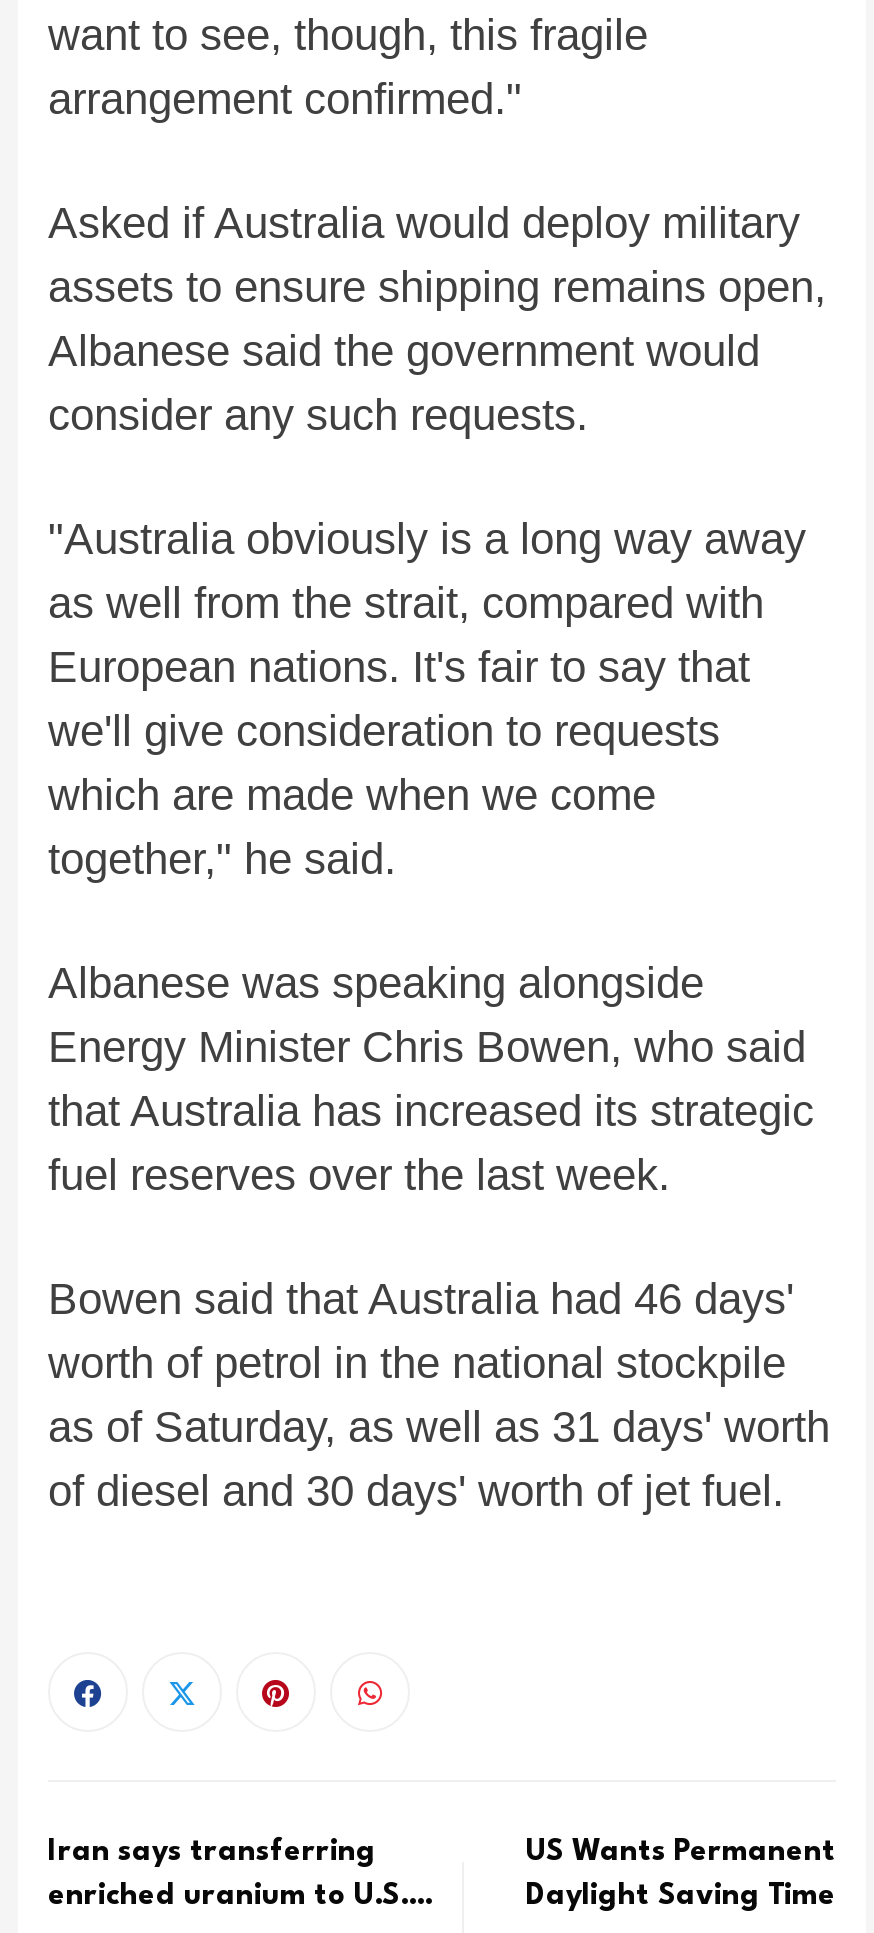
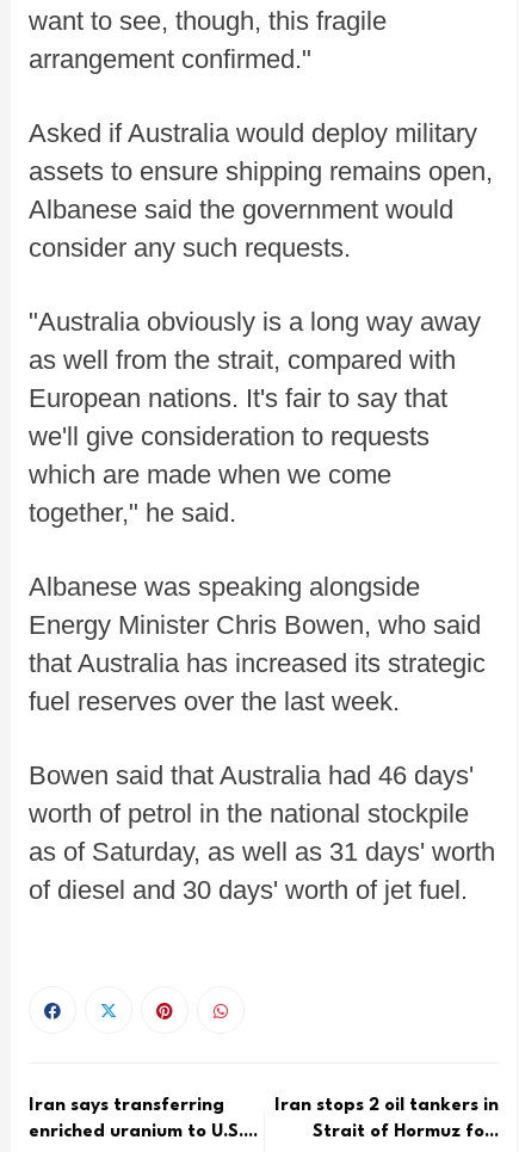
- US Wants Permanent
+ Iran stops 2 oil tankers in

- Daylight Saving Time
+ Strait of Hormuz fo...
